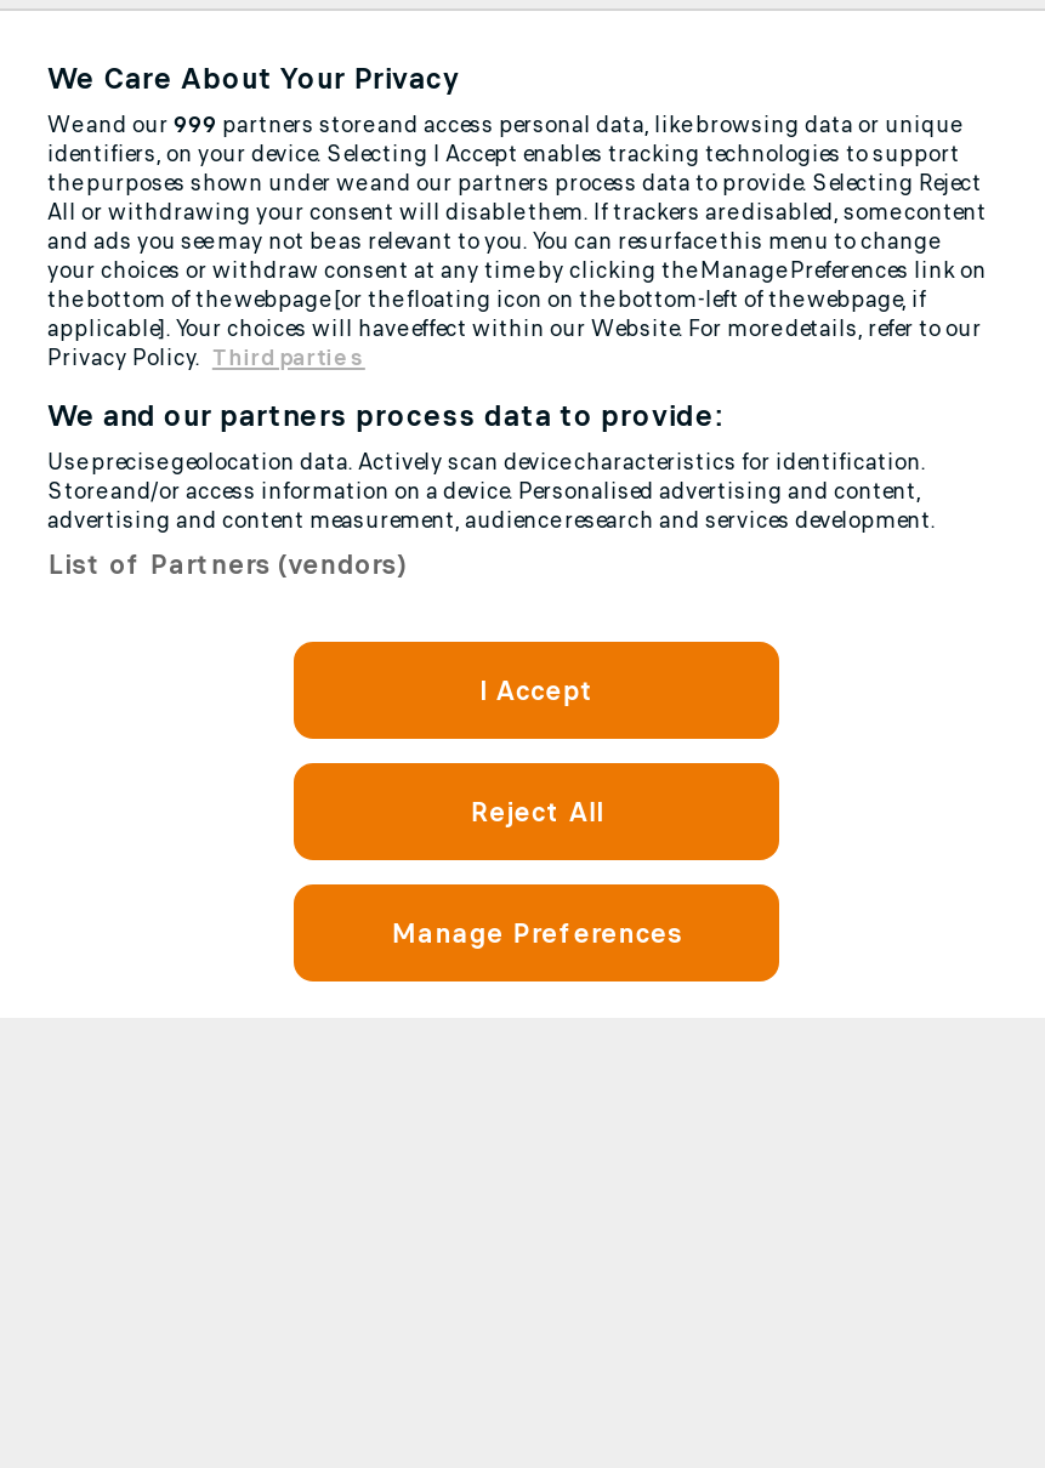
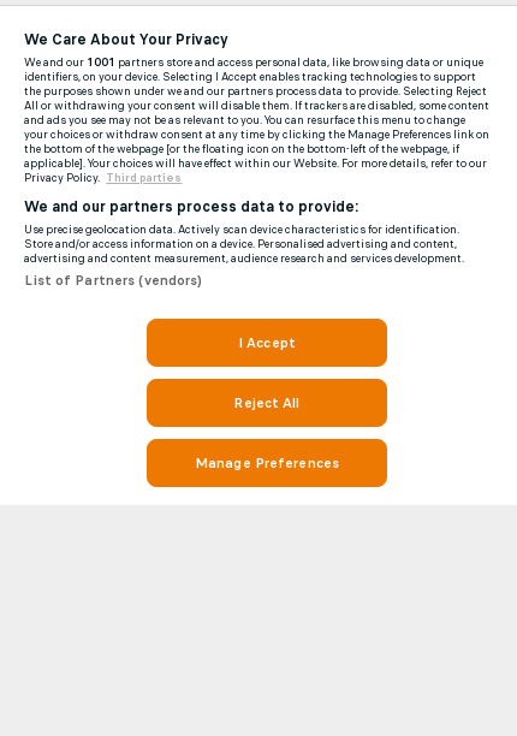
- We and our 999 partners store and access personal data, like browsing data or unique
+ We and our 1001 partners store and access personal data, like browsing data or unique
